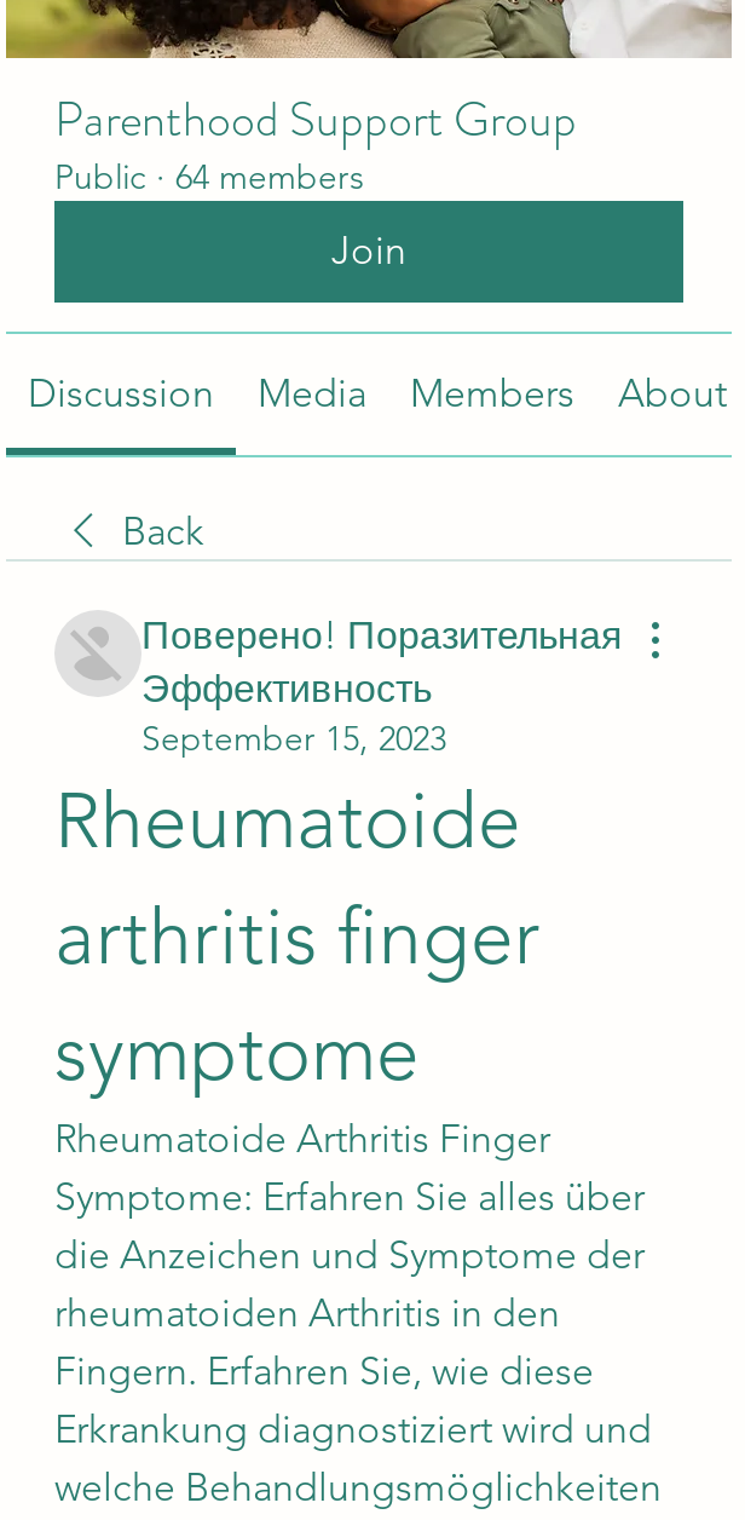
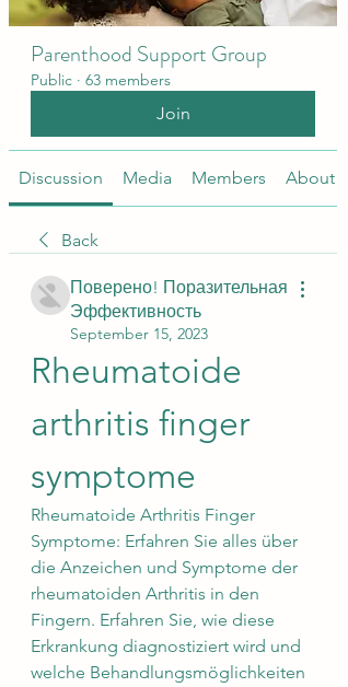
- Public · 64 members
+ Public · 63 members
